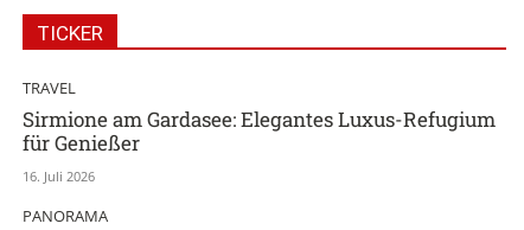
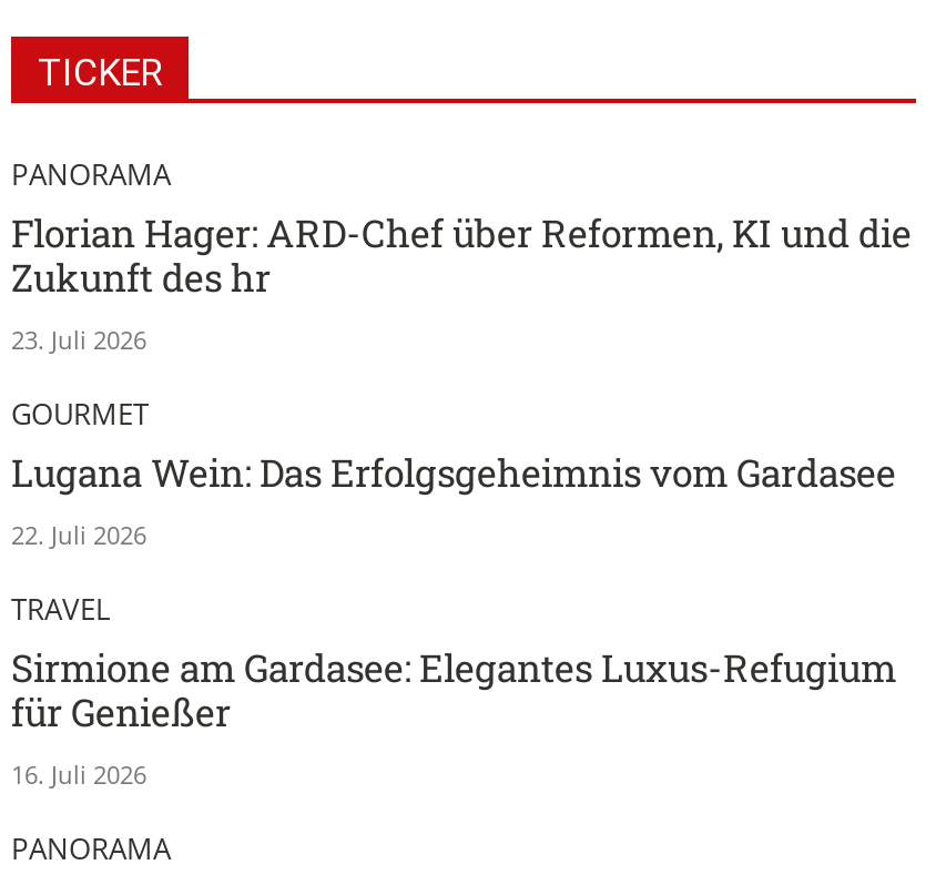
+ PANORAMA
+ Florian Hager: ARD-Chef über Reformen, KI und die
+ Zukunft des hr
+ 23. Juli 2026
+ GOURMET
+ Lugana Wein: Das Erfolgsgeheimnis vom Gardasee
+ 22. Juli 2026
